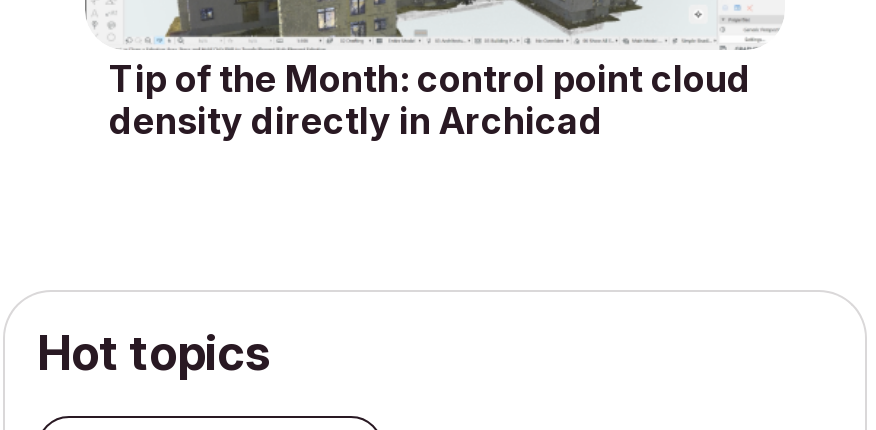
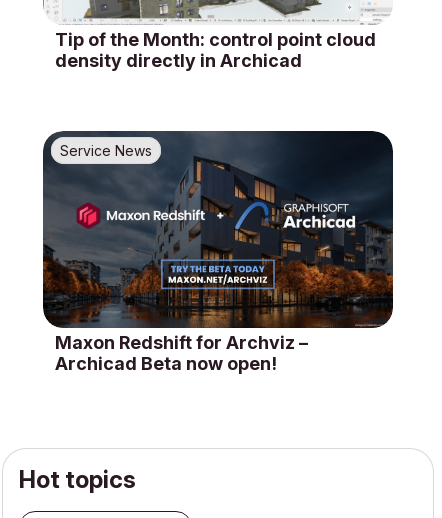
+ [image]
+ Service News

+ Maxon Redshift for Archviz –
+ Archicad Beta now open!
